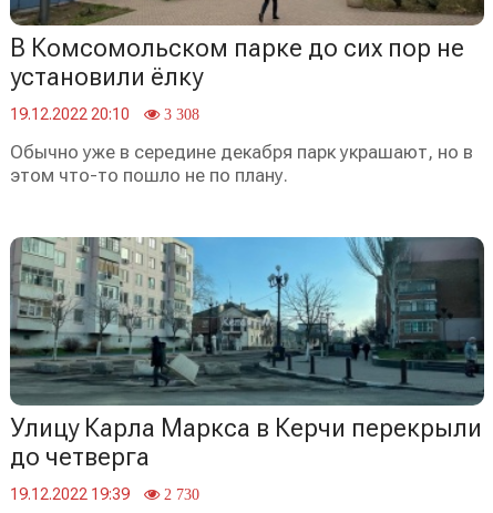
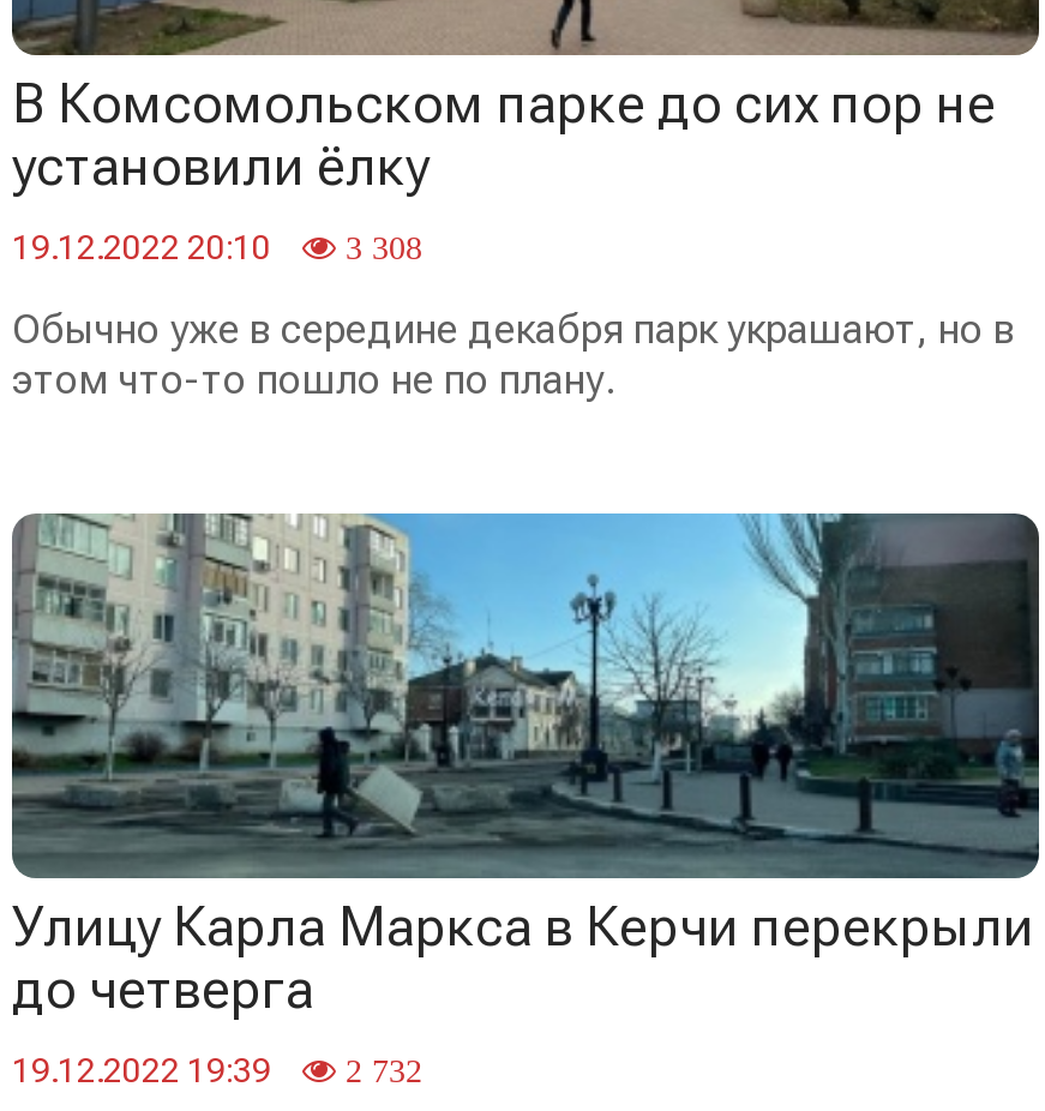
- 19.12.2022 19:39 2 730
+ 19.12.2022 19:39 2 732
